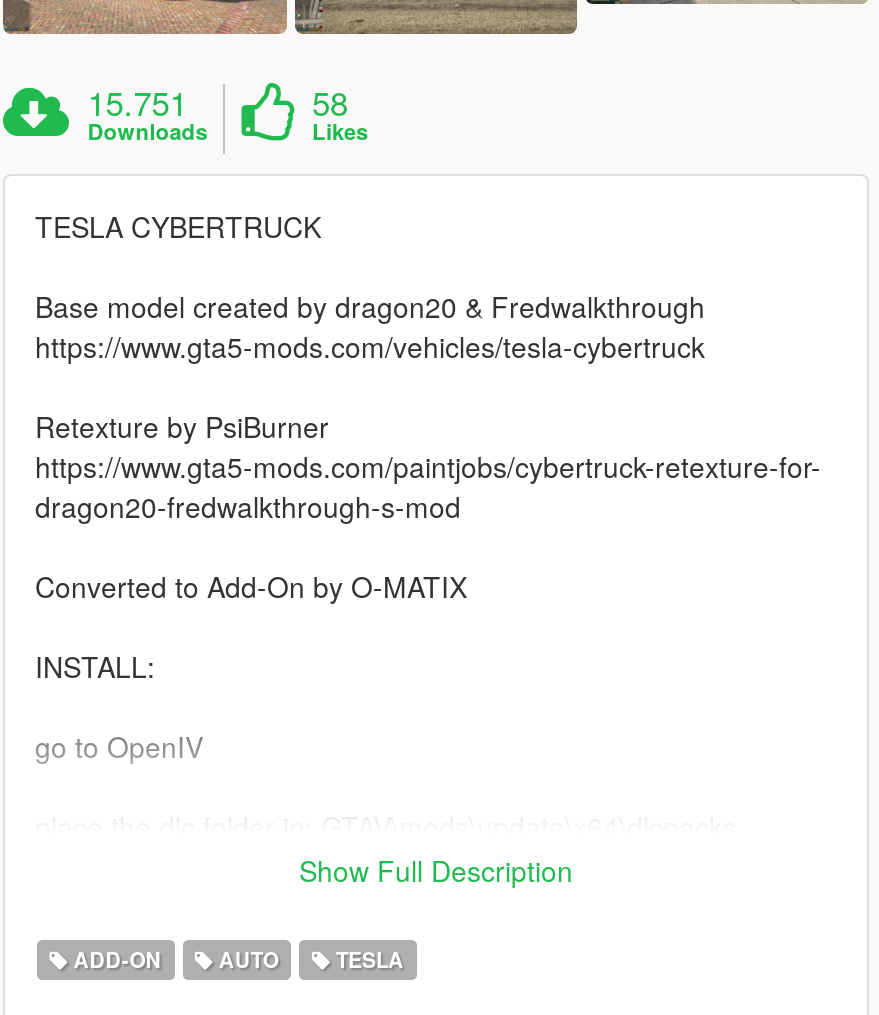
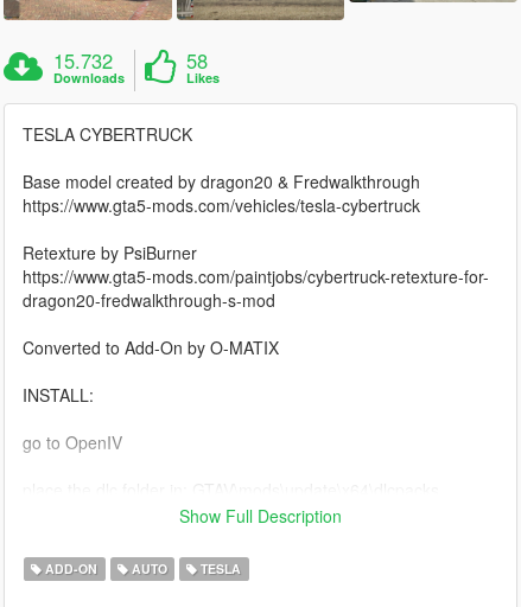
- 15.751
+ 15.732
